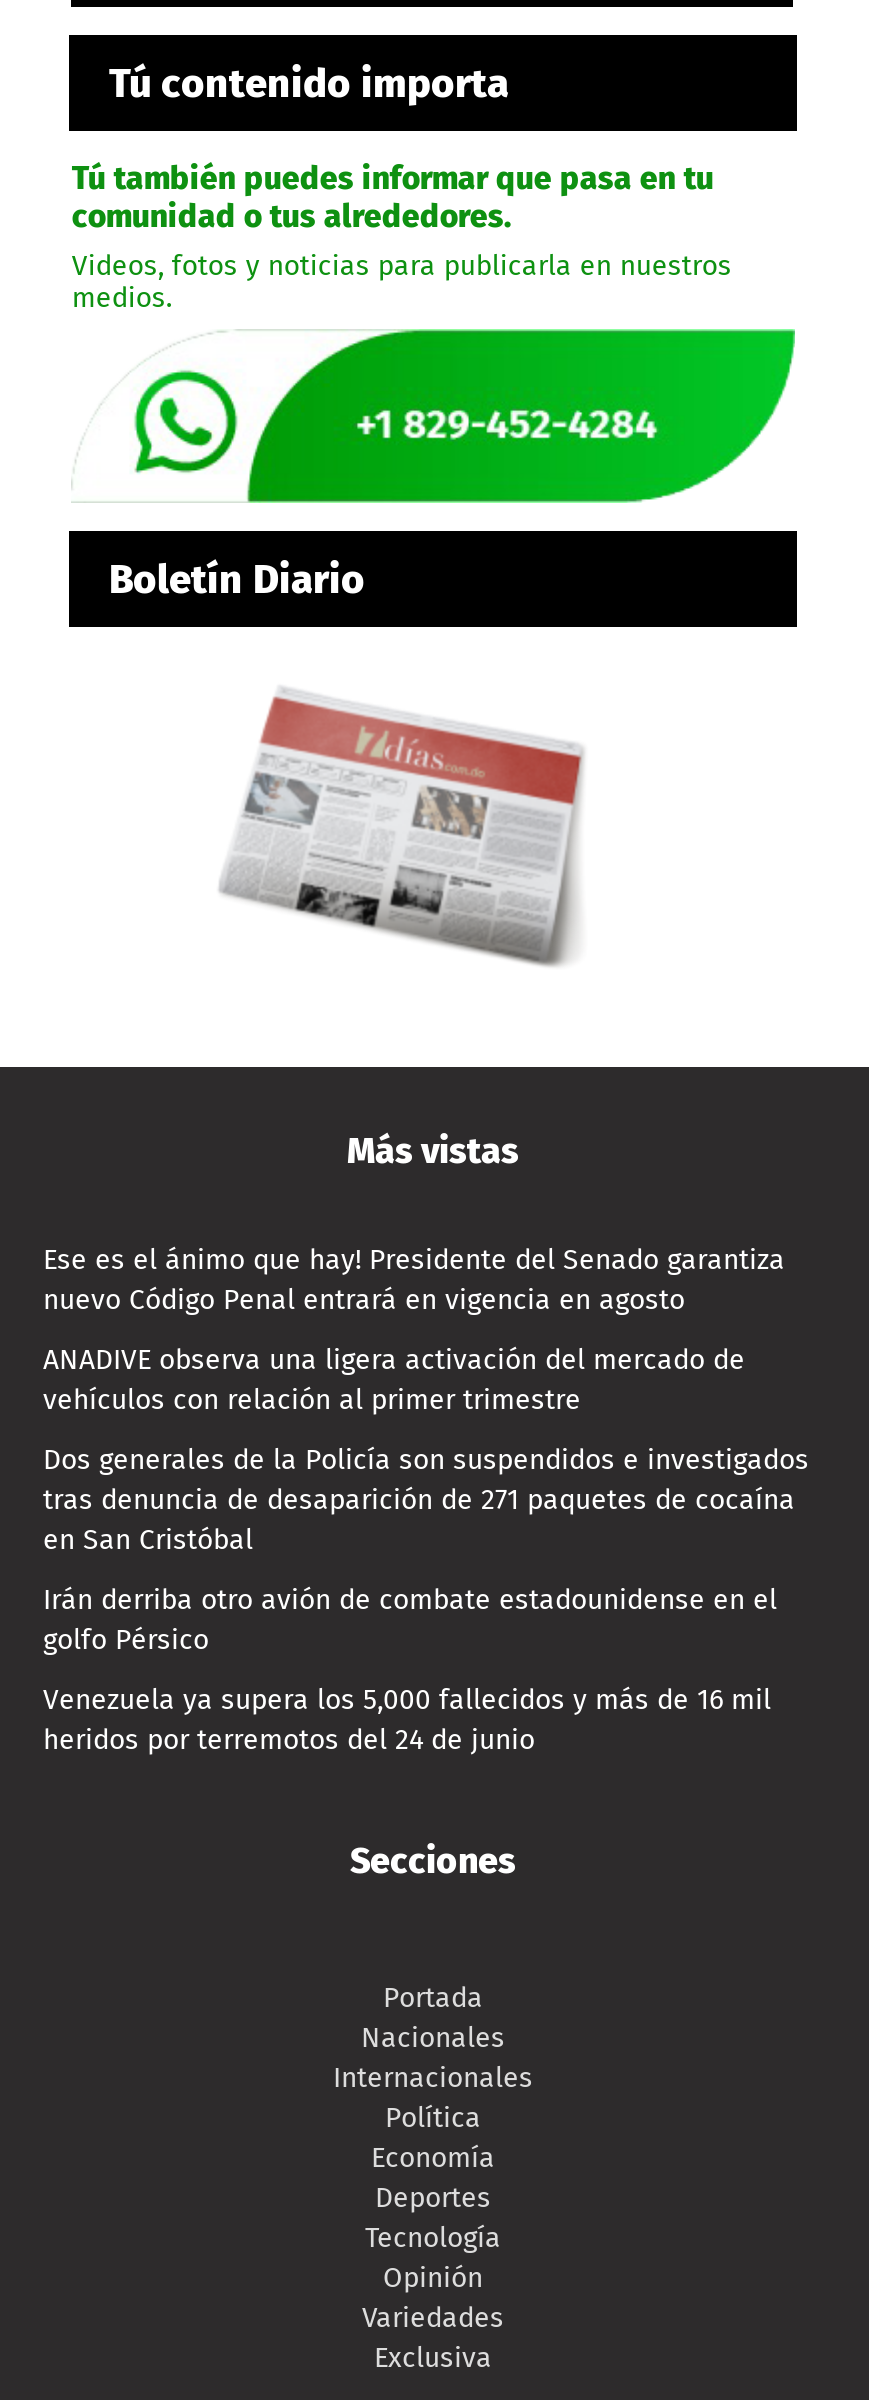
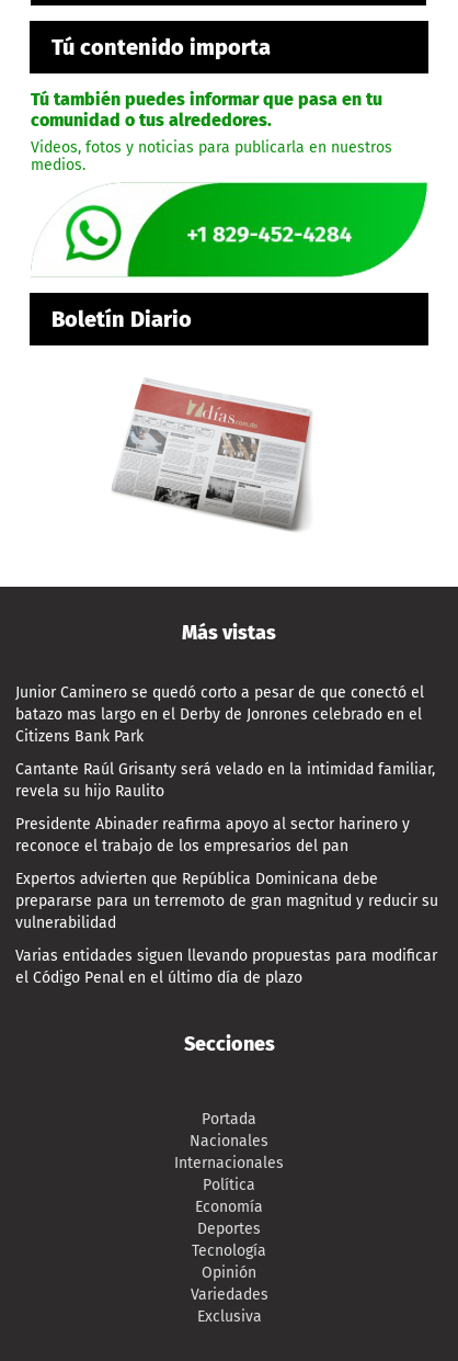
- Ese es el ánimo que hay! Presidente del Senado garantiza
- nuevo Código Penal entrará en vigencia en agosto
+ Junior Caminero se quedó corto a pesar de que conectó el
+ batazo mas largo en el Derby de Jonrones celebrado en el
+ Citizens Bank Park

- ANADIVE observa una ligera activación del mercado de
- vehículos con relación al primer trimestre
+ Cantante Raúl Grisanty será velado en la intimidad familiar,
+ revela su hijo Raulito

- Dos generales de la Policía son suspendidos e investigados
- tras denuncia de desaparición de 271 paquetes de cocaína
- en San Cristóbal
+ Presidente Abinader reafirma apoyo al sector harinero y
+ reconoce el trabajo de los empresarios del pan

- Irán derriba otro avión de combate estadounidense en el
- golfo Pérsico
+ Expertos advierten que República Dominicana debe
+ prepararse para un terremoto de gran magnitud y reducir su
+ vulnerabilidad

- Venezuela ya supera los 5,000 fallecidos y más de 16 mil
- heridos por terremotos del 24 de junio
+ Varias entidades siguen llevando propuestas para modificar
+ el Código Penal en el último día de plazo
